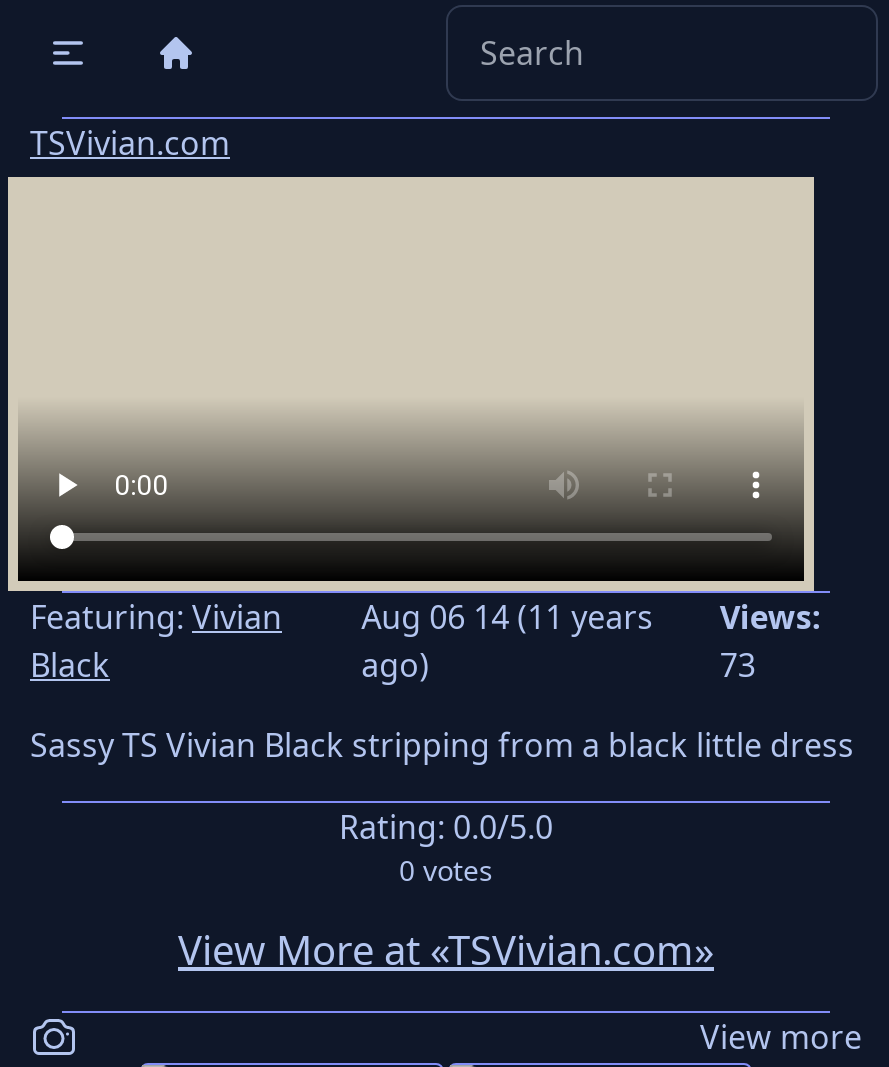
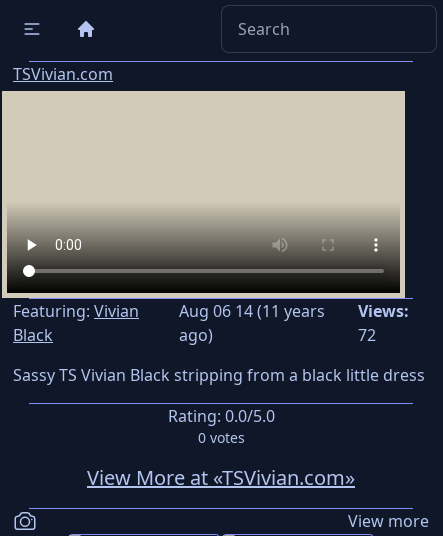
- 73
+ 72
